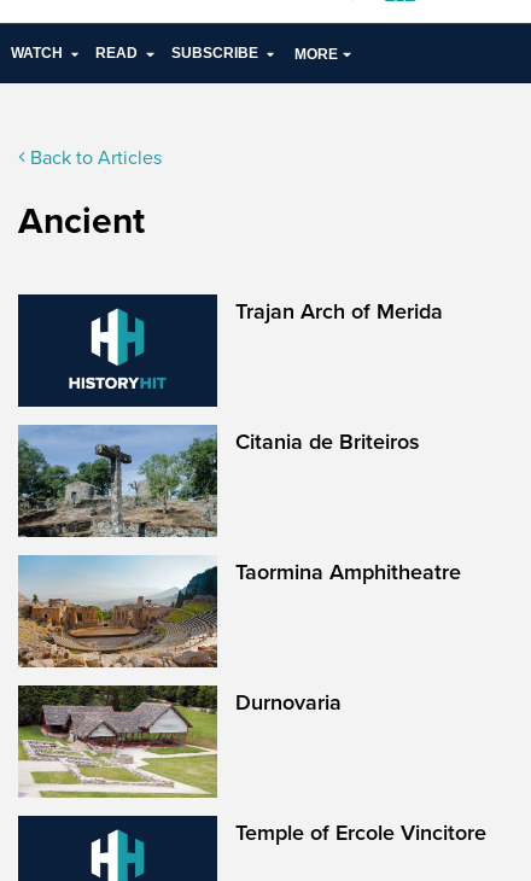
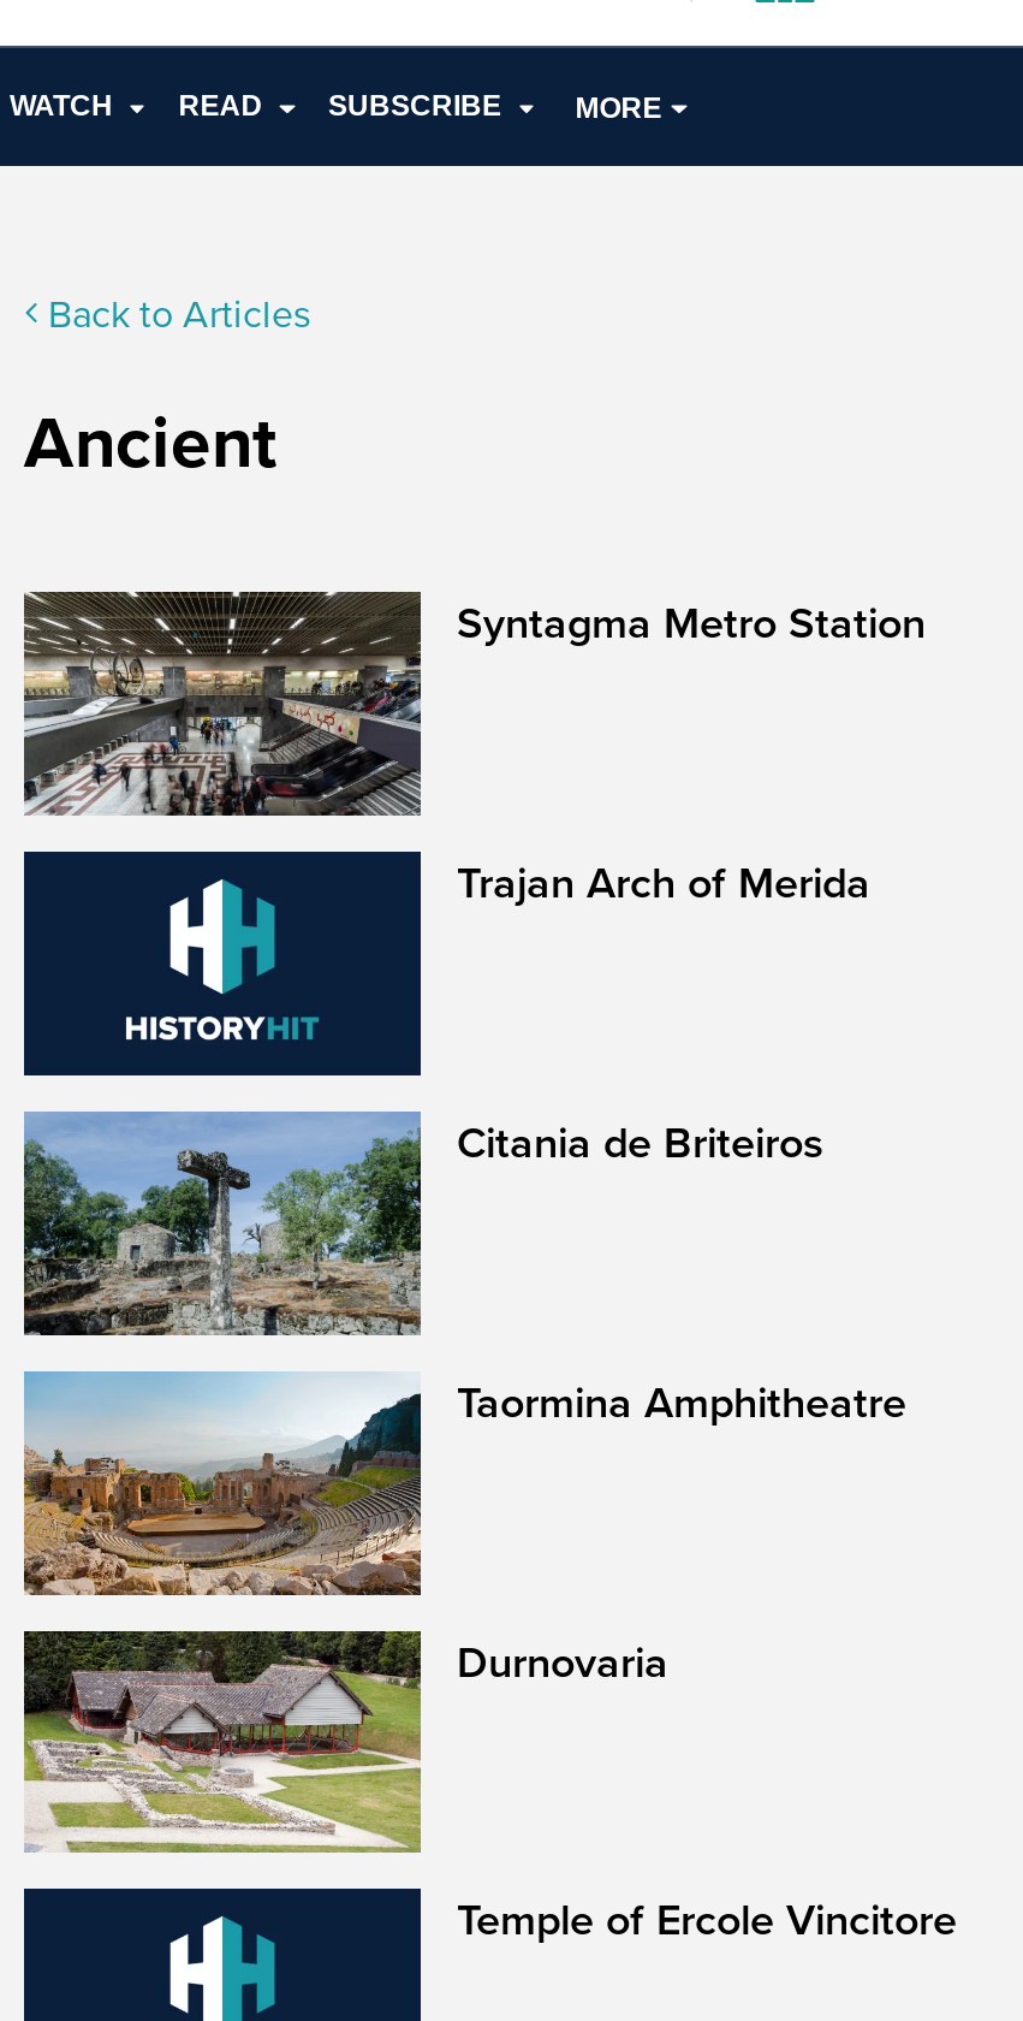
+ [image]
+ Syntagma Metro Station
